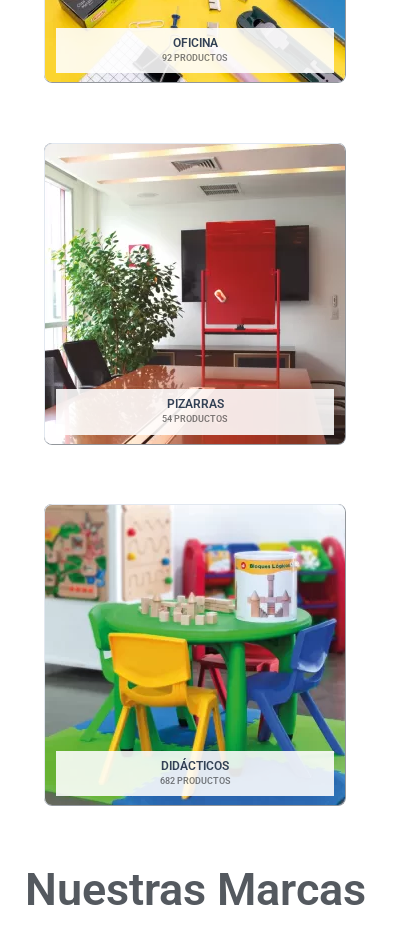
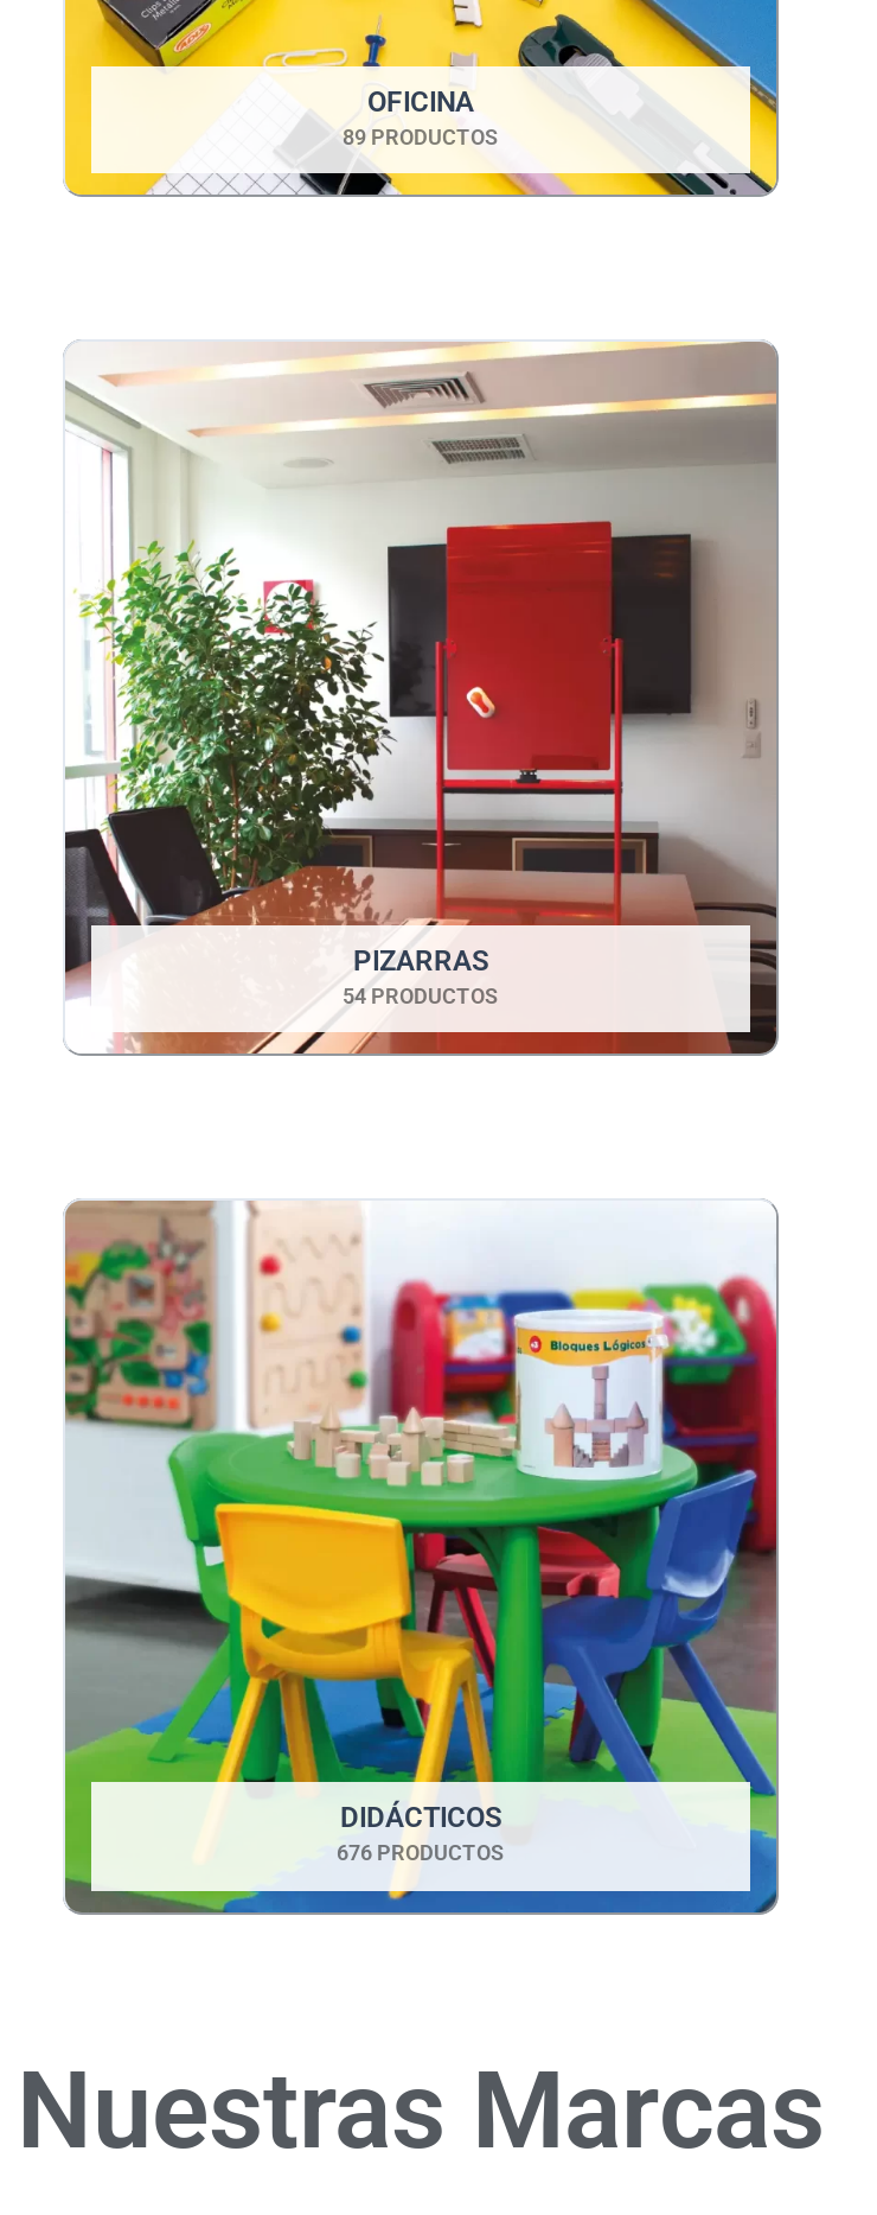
- 92 PRODUCTOS
+ 89 PRODUCTOS

- 682 PRODUCTOS
+ 676 PRODUCTOS
